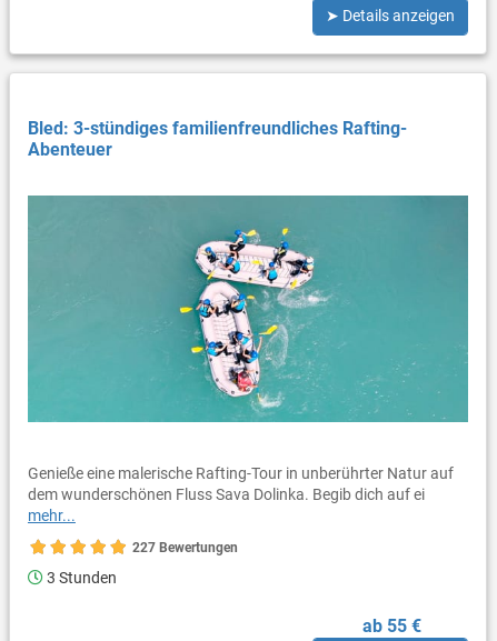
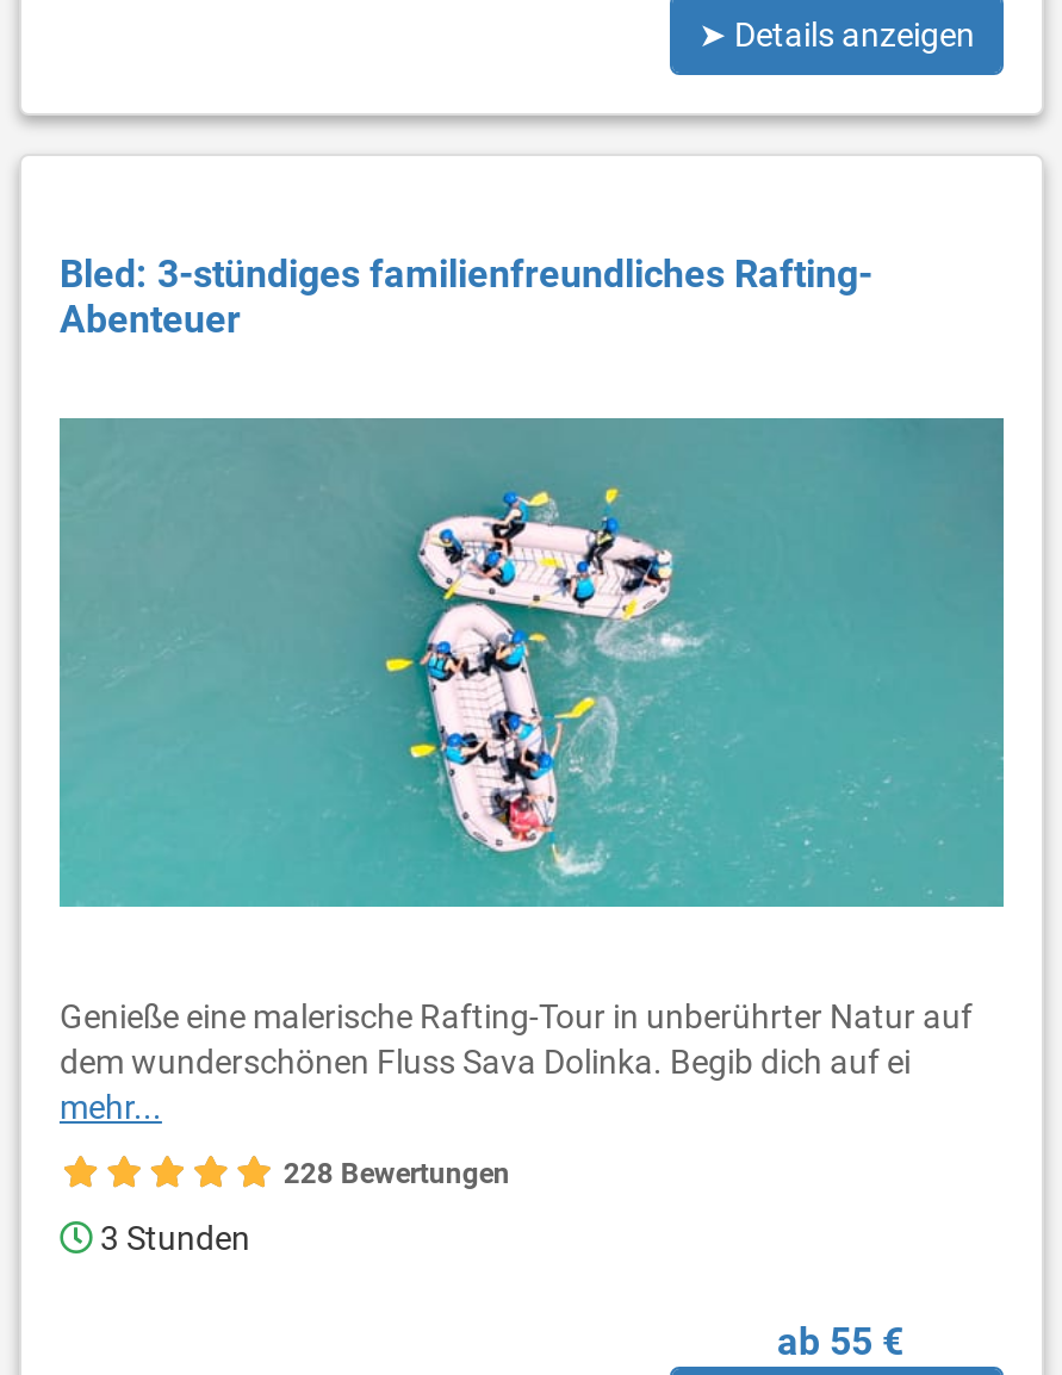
- 227 Bewertungen
+ 228 Bewertungen
